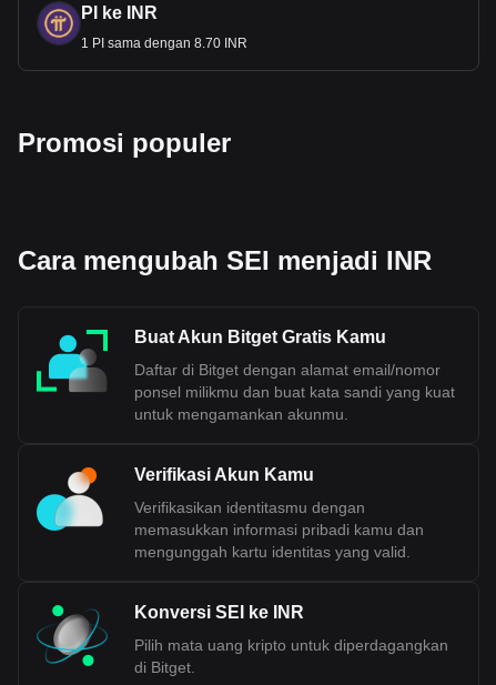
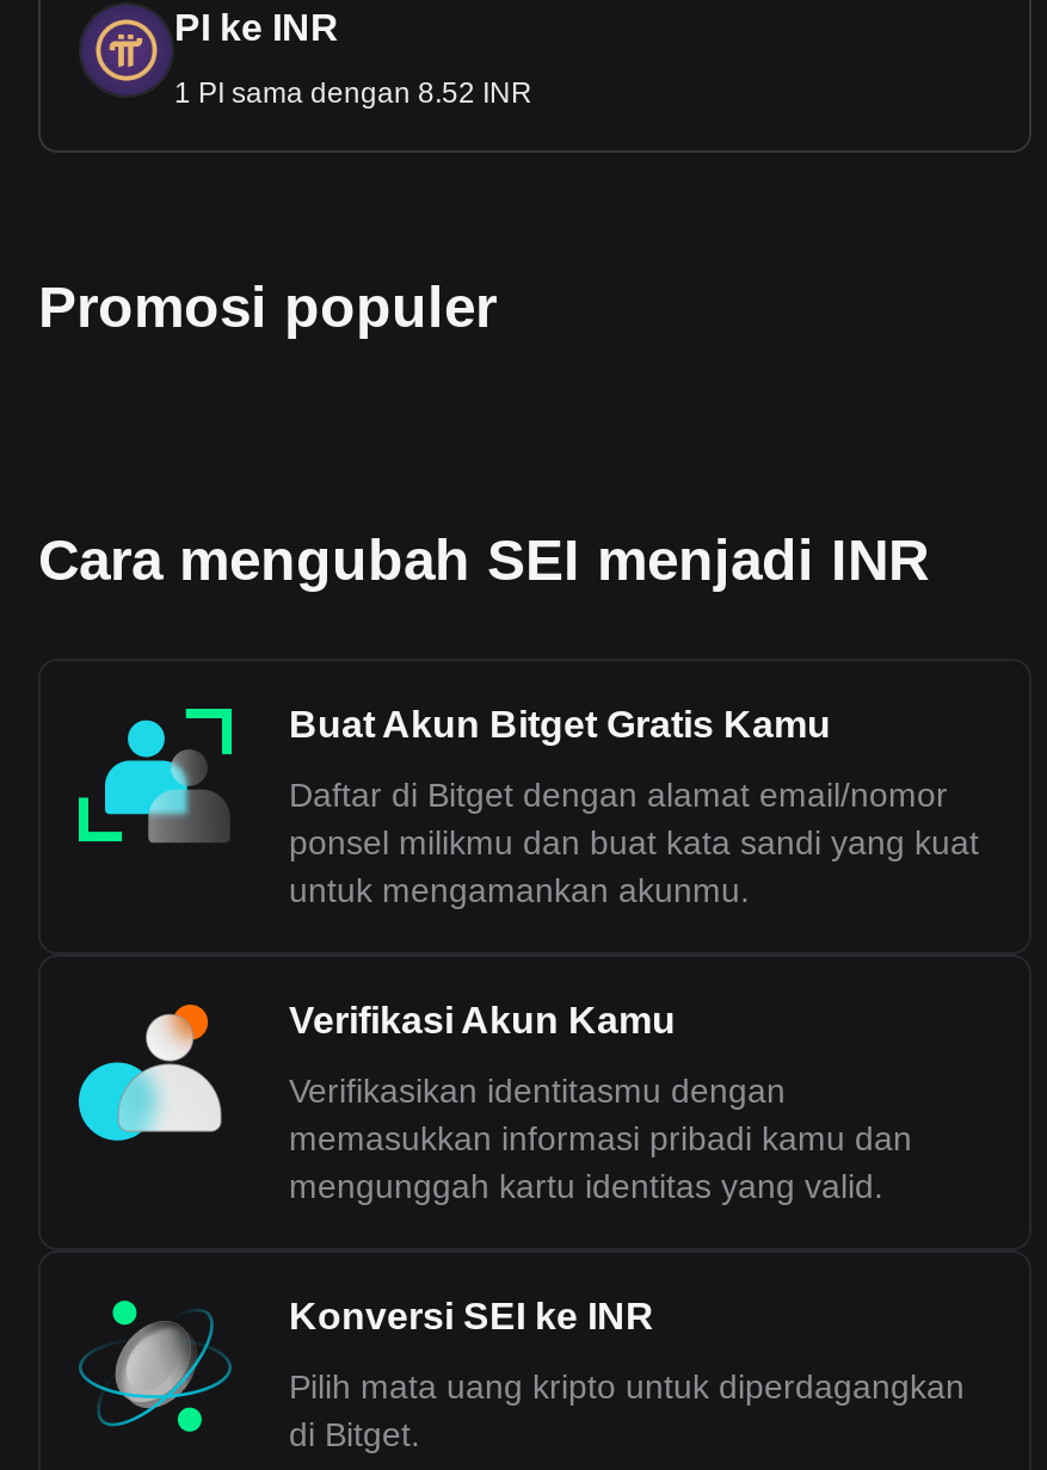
- 1 PI sama dengan 8.70 INR
+ 1 PI sama dengan 8.52 INR
